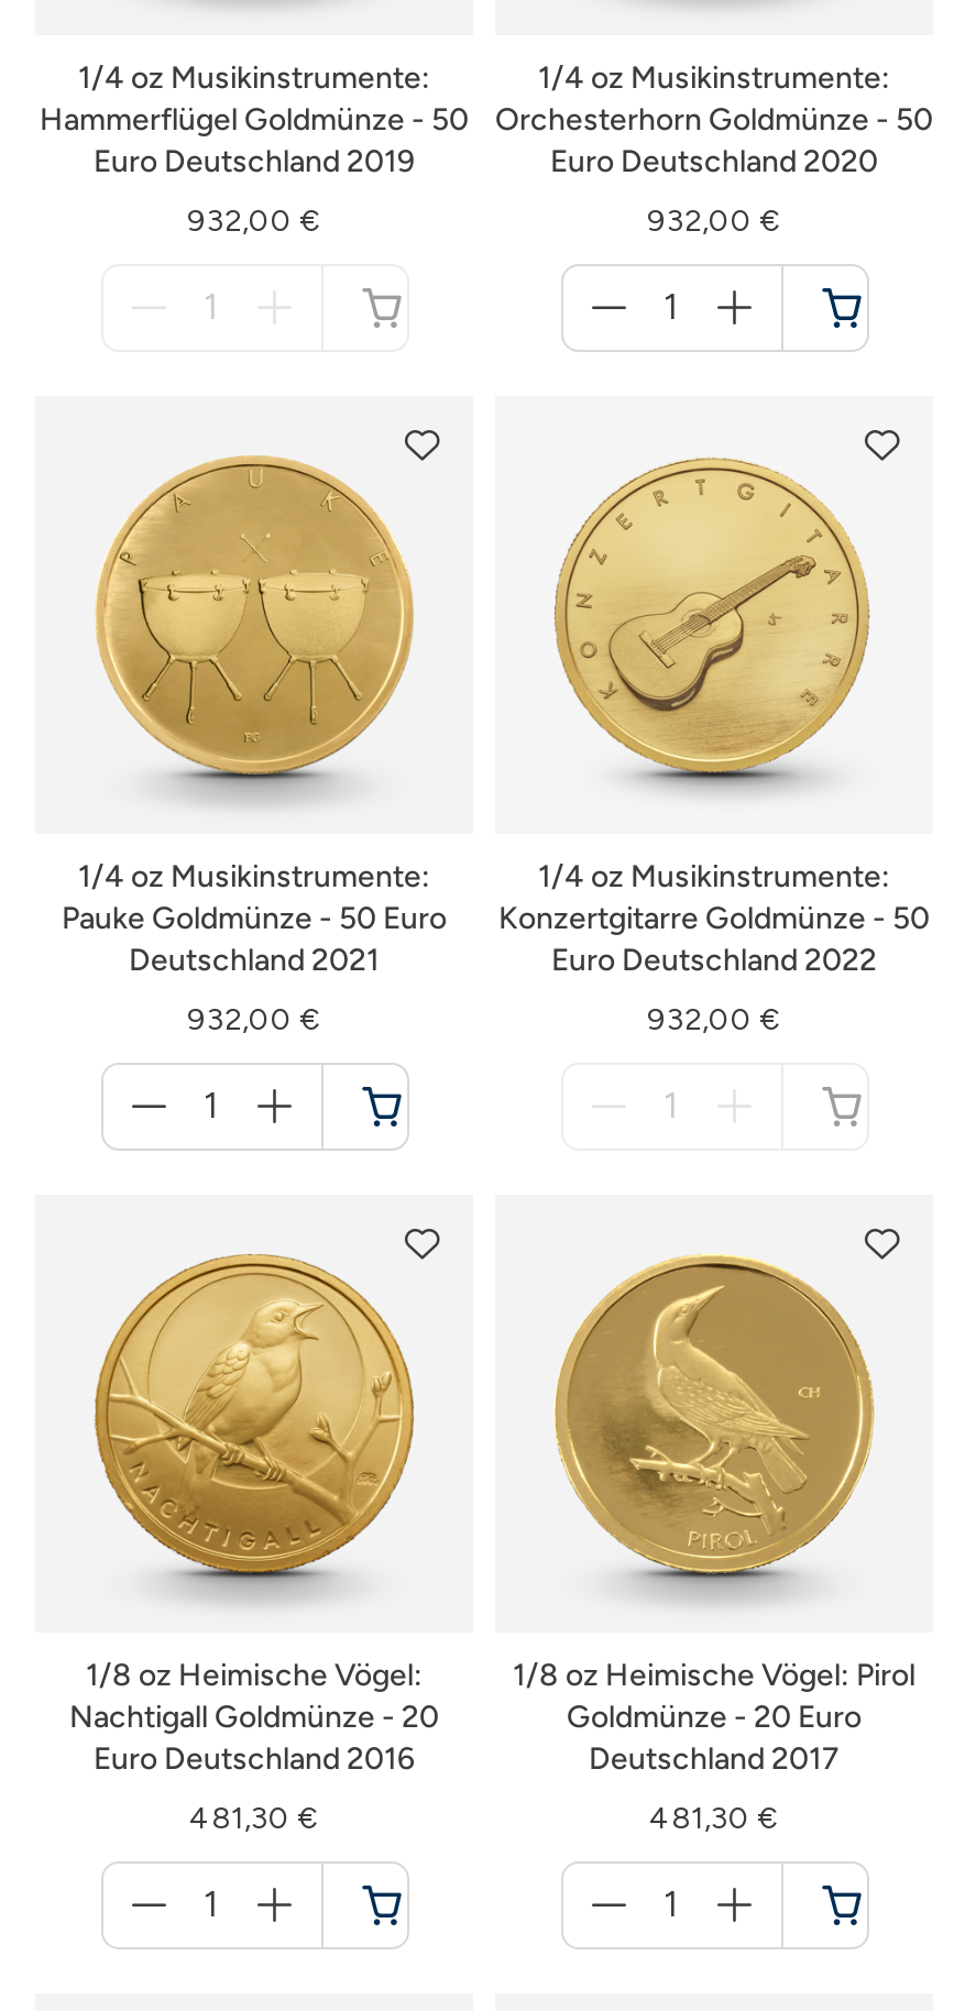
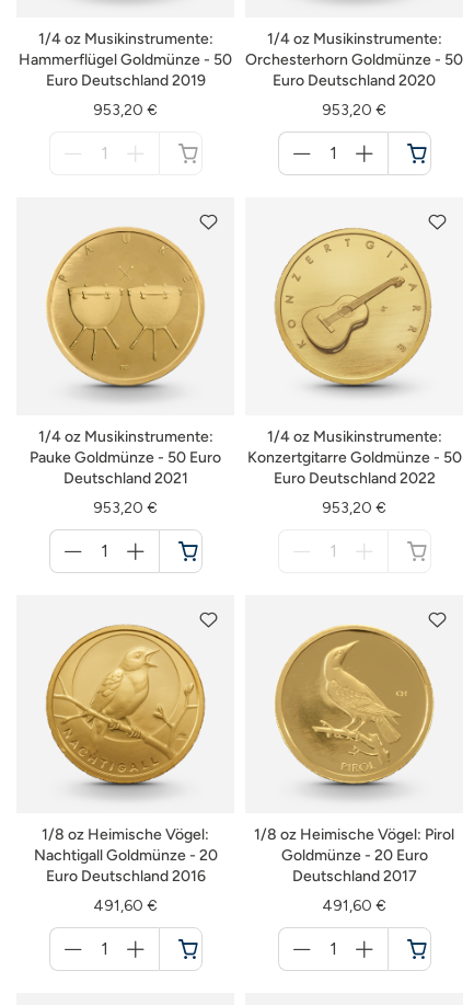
- 932,00 €
+ 953,20 €

- 932,00 €
+ 953,20 €

- 932,00 €
+ 953,20 €

- 932,00 €
+ 953,20 €

- 481,30 €
+ 491,60 €

- 481,30 €
+ 491,60 €
